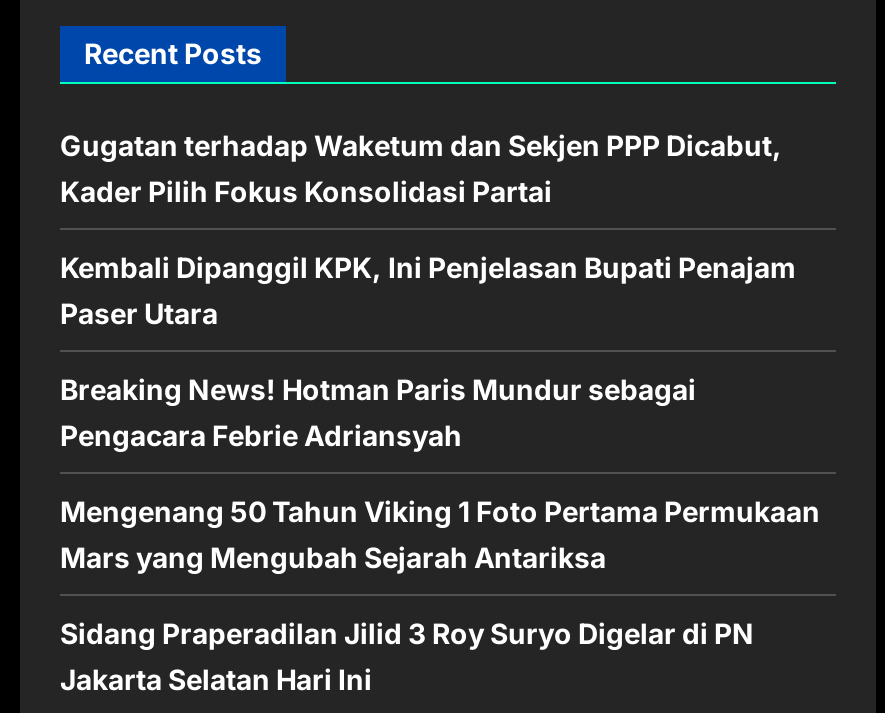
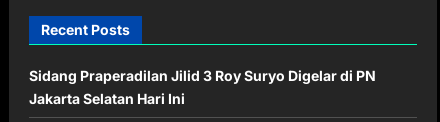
- Gugatan terhadap Waketum dan Sekjen PPP Dicabut,
- Kader Pilih Fokus Konsolidasi Partai
- Kembali Dipanggil KPK, Ini Penjelasan Bupati Penajam
- Paser Utara
- Breaking News! Hotman Paris Mundur sebagai
- Pengacara Febrie Adriansyah
- Mengenang 50 Tahun Viking 1 Foto Pertama Permukaan
- Mars yang Mengubah Sejarah Antariksa
